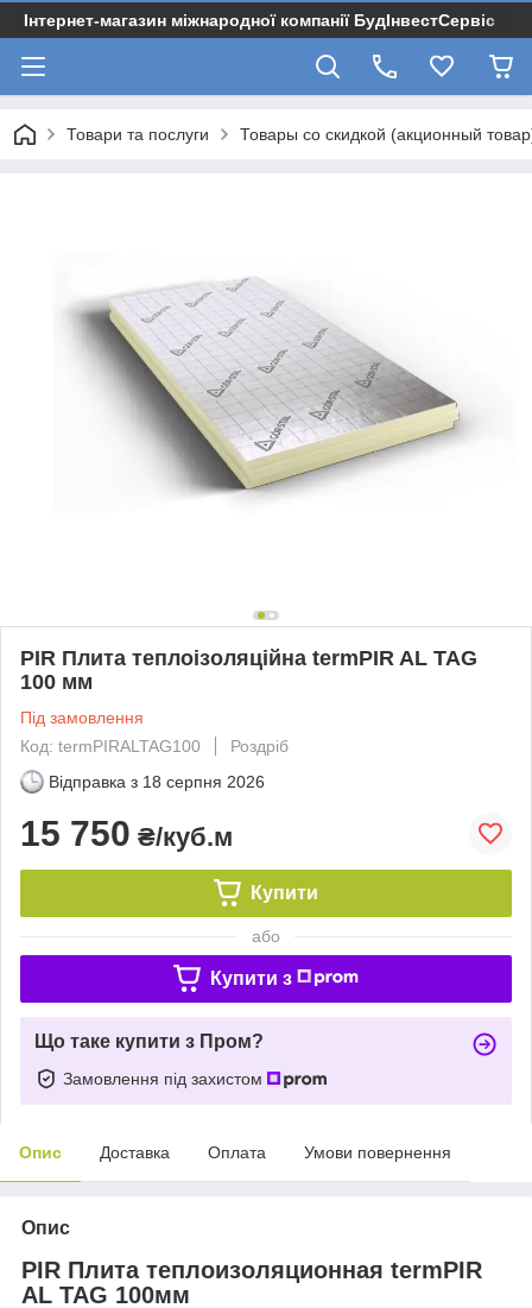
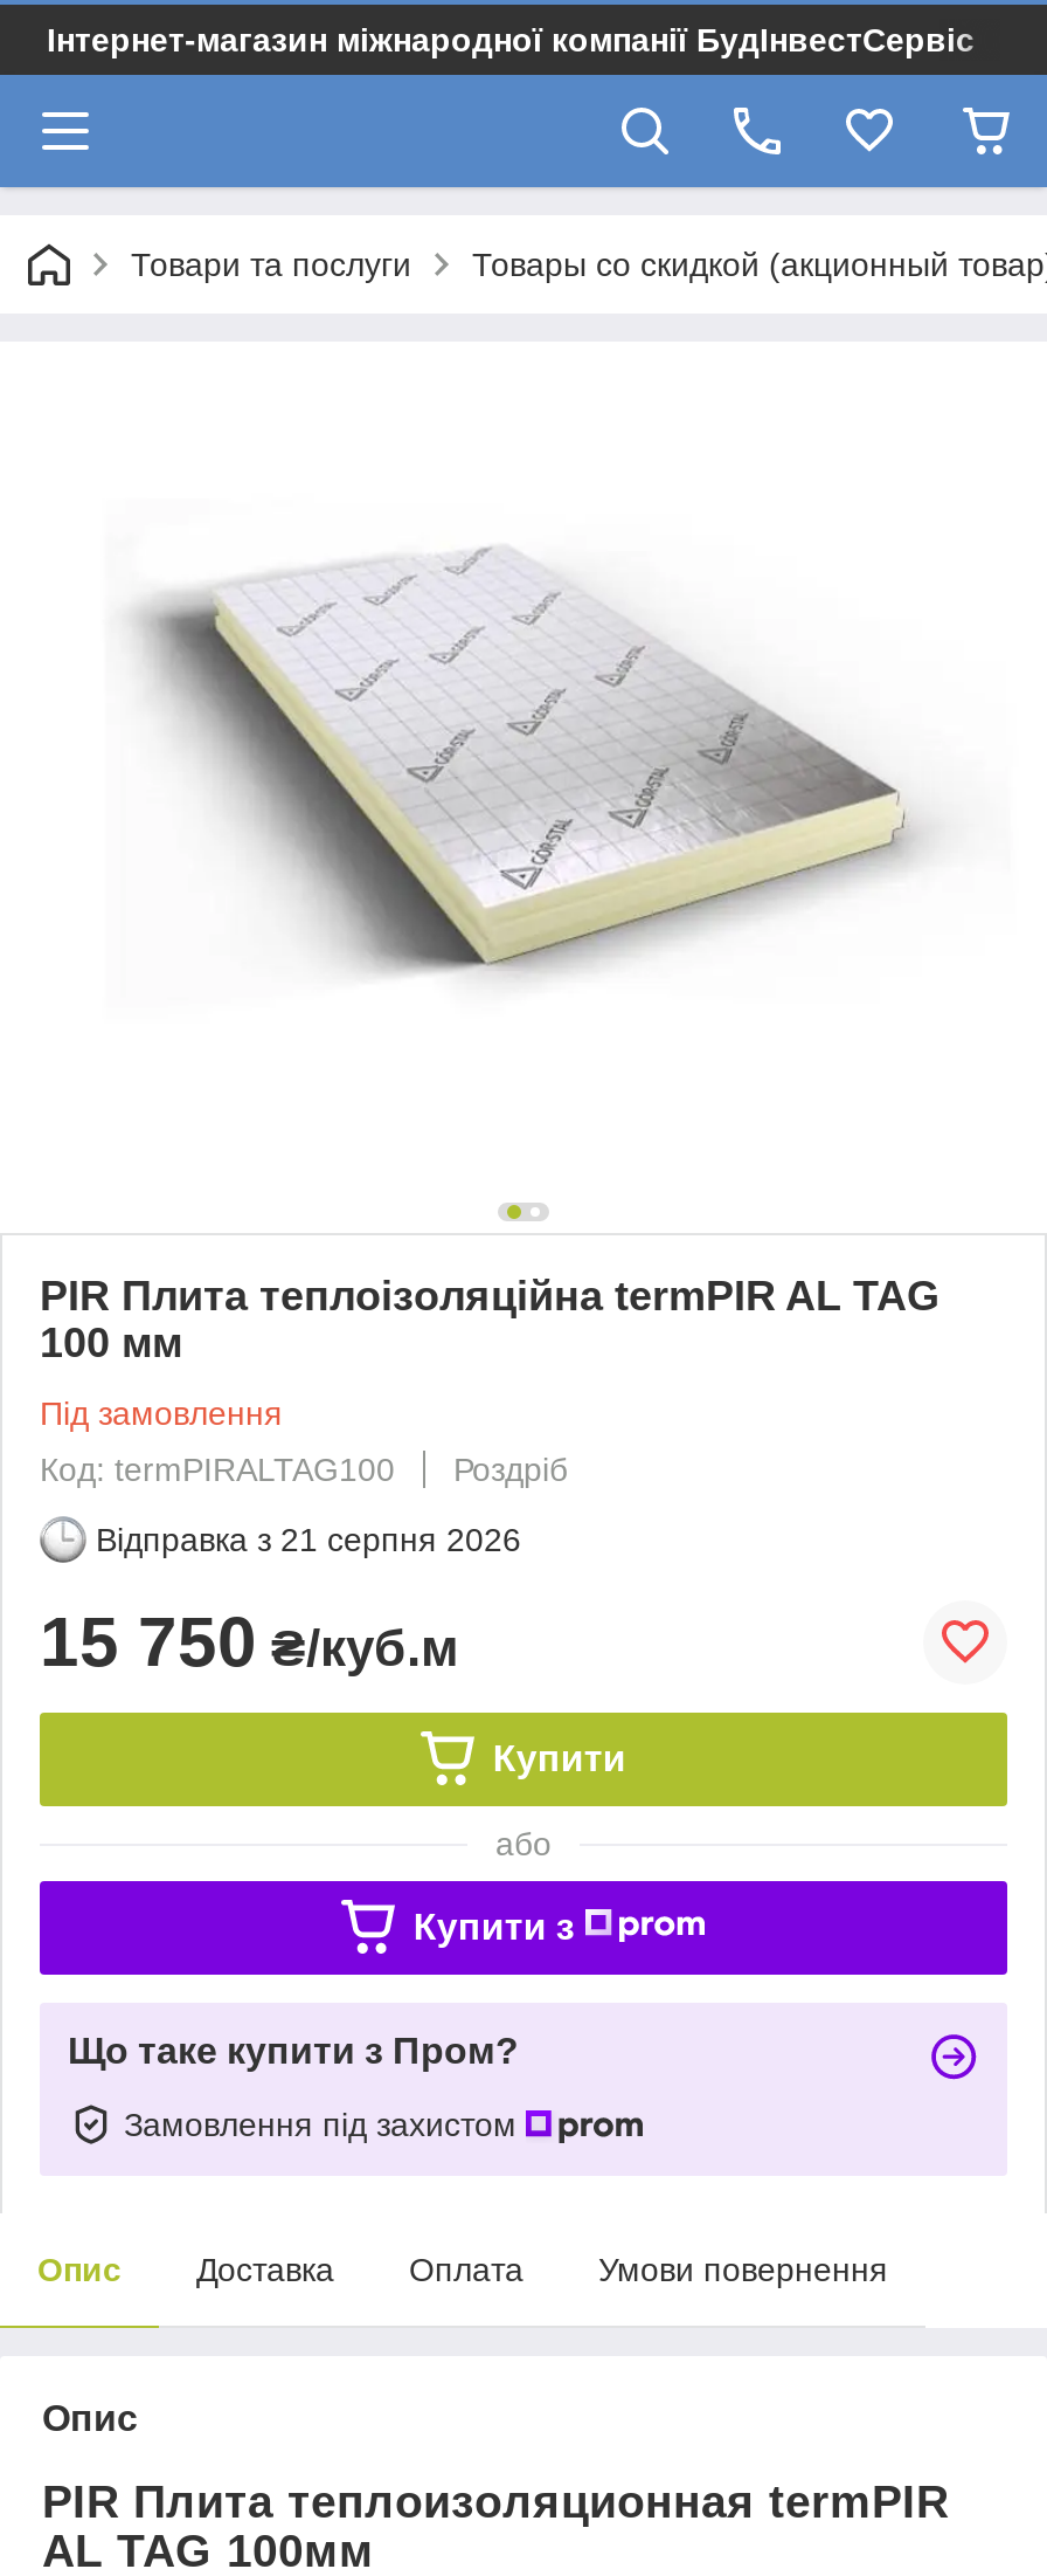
- Відправка з 18 серпня 2026
+ Відправка з 21 серпня 2026
